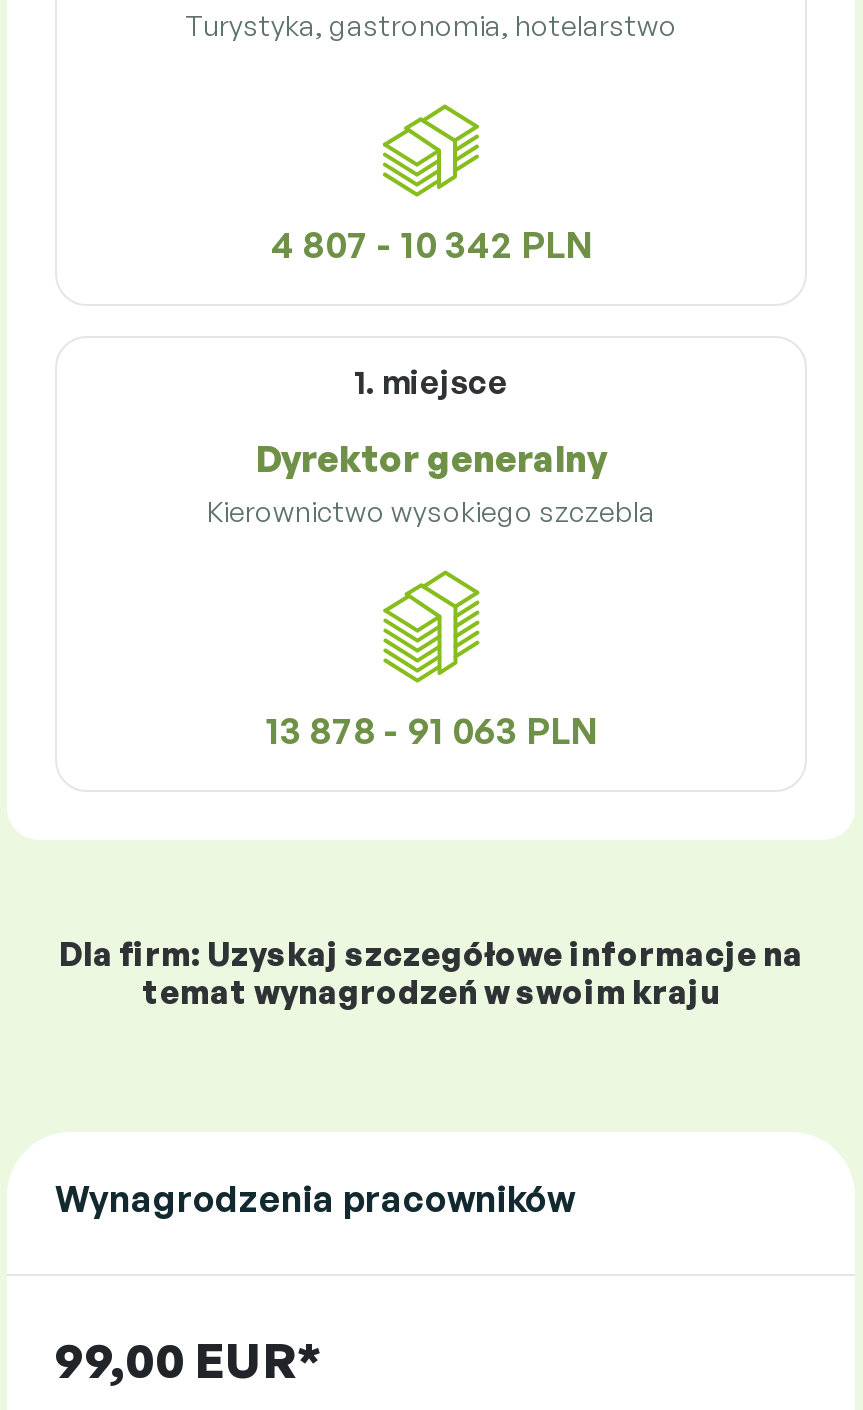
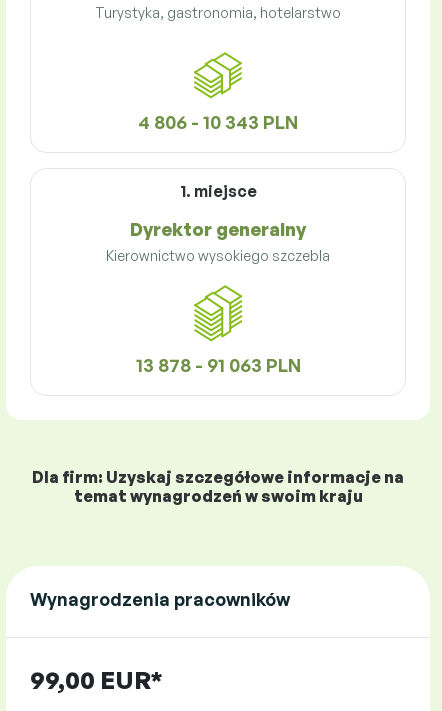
- 4 807 - 10 342 PLN
+ 4 806 - 10 343 PLN
